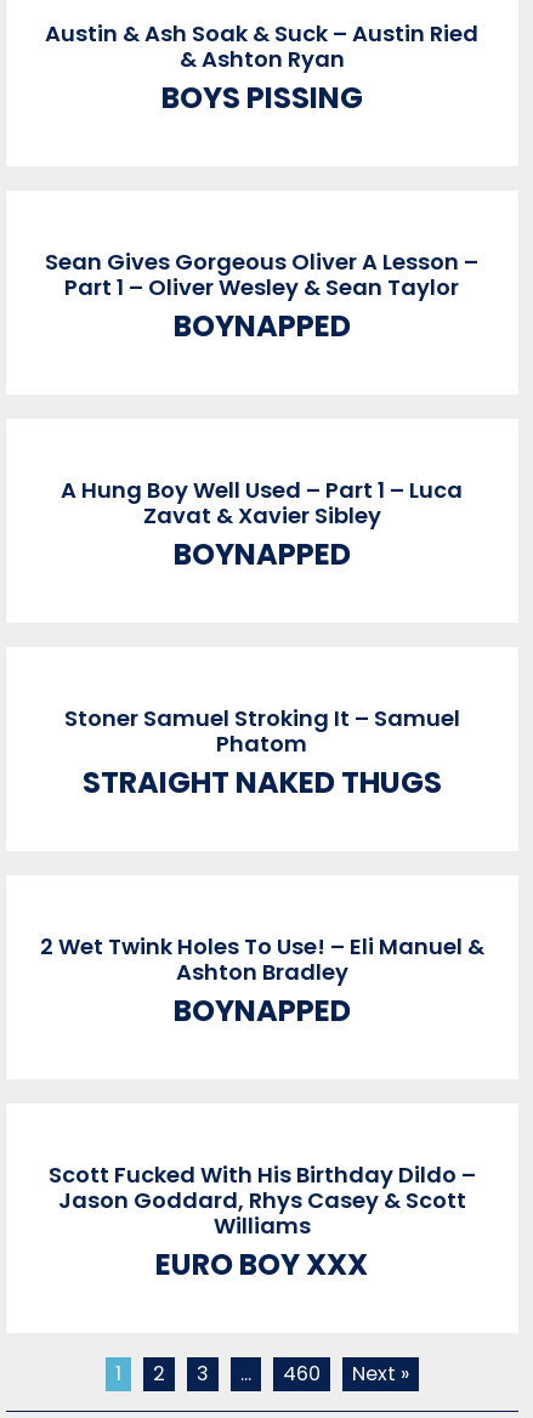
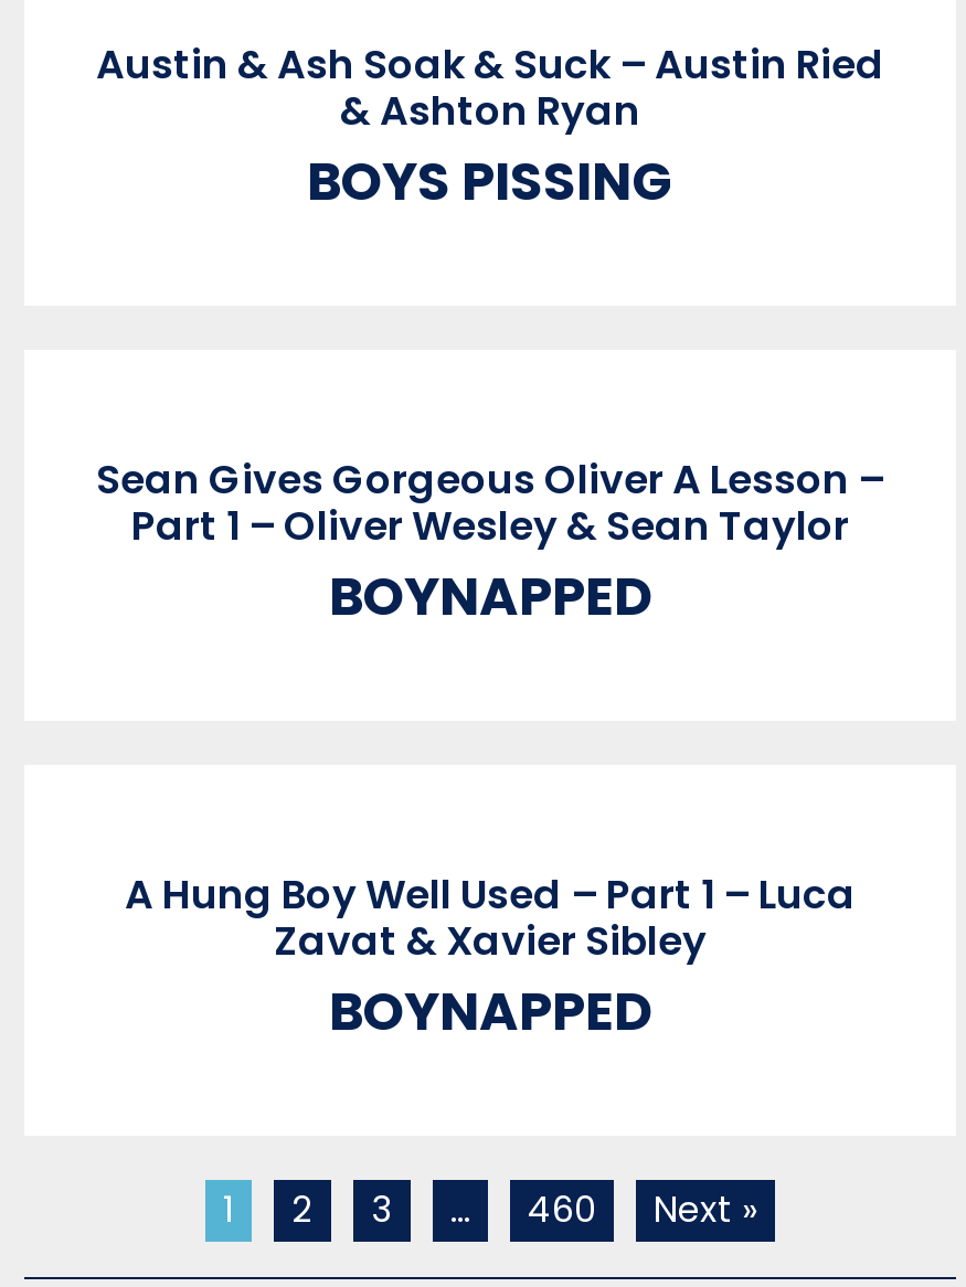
- Stoner Samuel Stroking It – Samuel
- Phatom
- STRAIGHT NAKED THUGS

- 2 Wet Twink Holes To Use! – Eli Manuel &
- Ashton Bradley
- BOYNAPPED

- Scott Fucked With His Birthday Dildo –
- Jason Goddard, Rhys Casey & Scott
- Williams
- EURO BOY XXX
